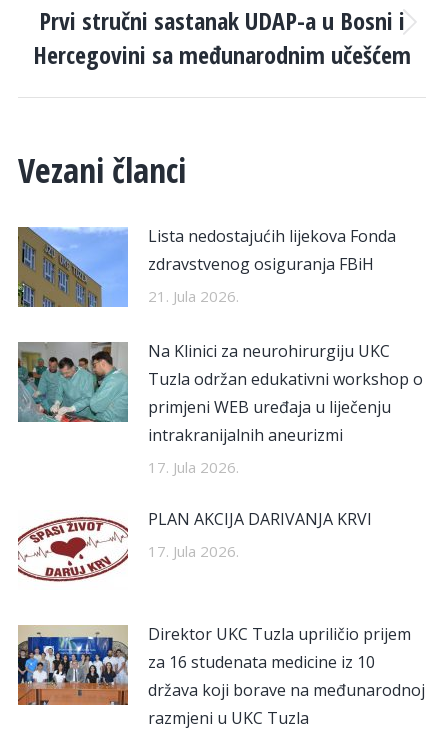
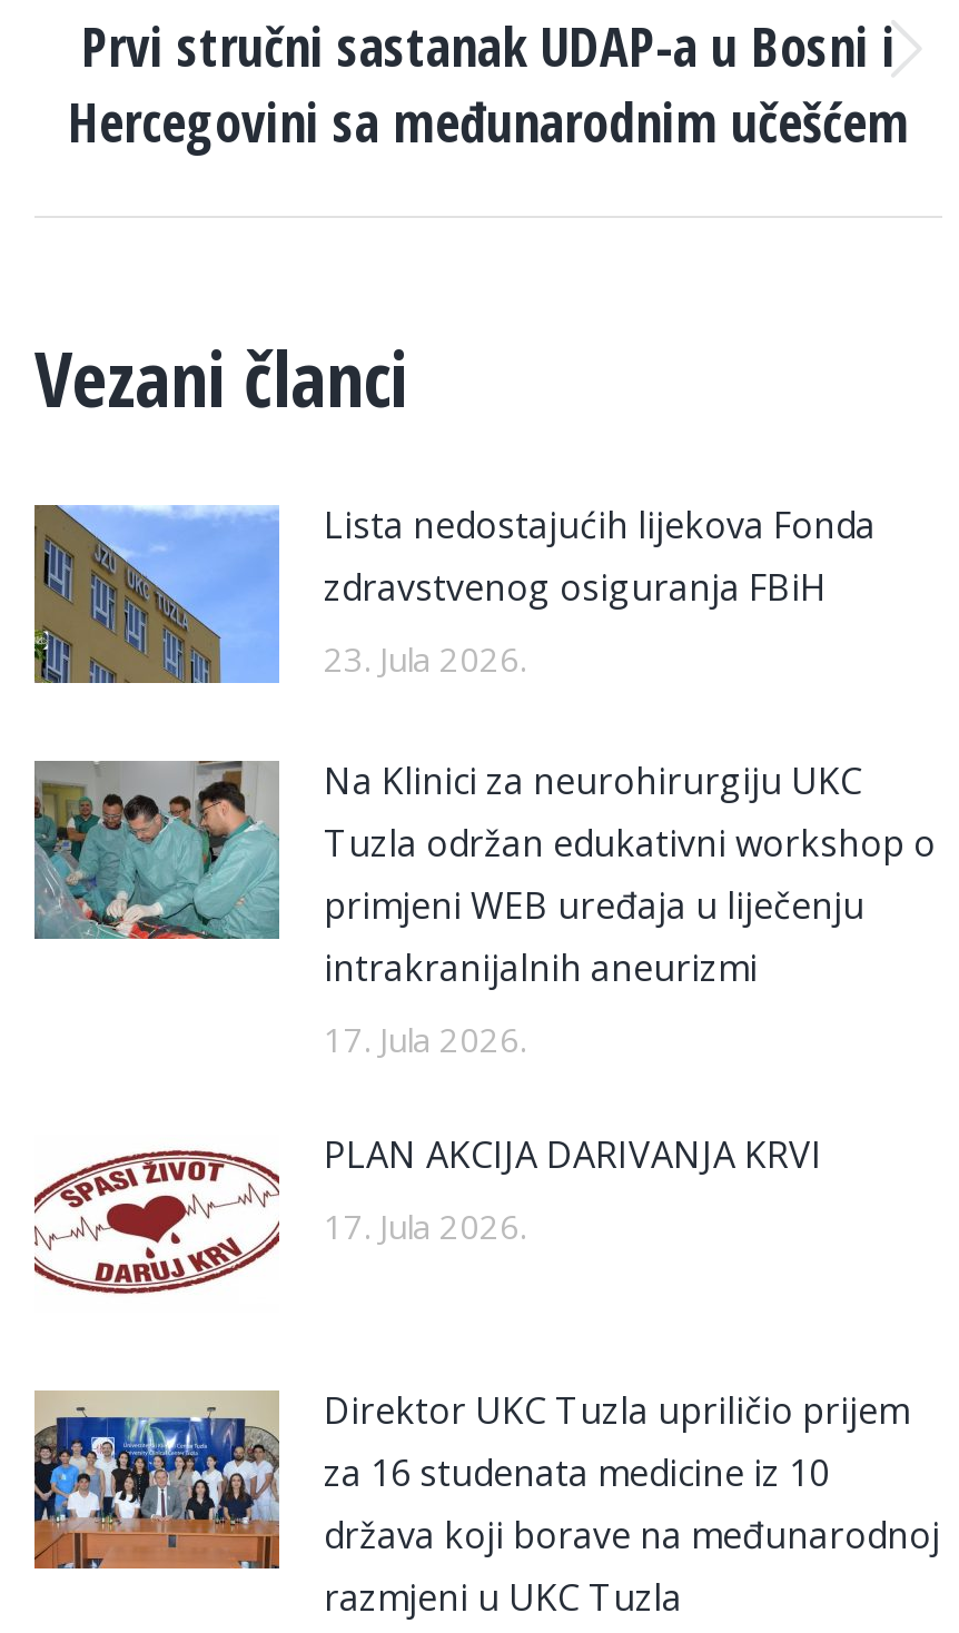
- 21. Jula 2026.
+ 23. Jula 2026.
